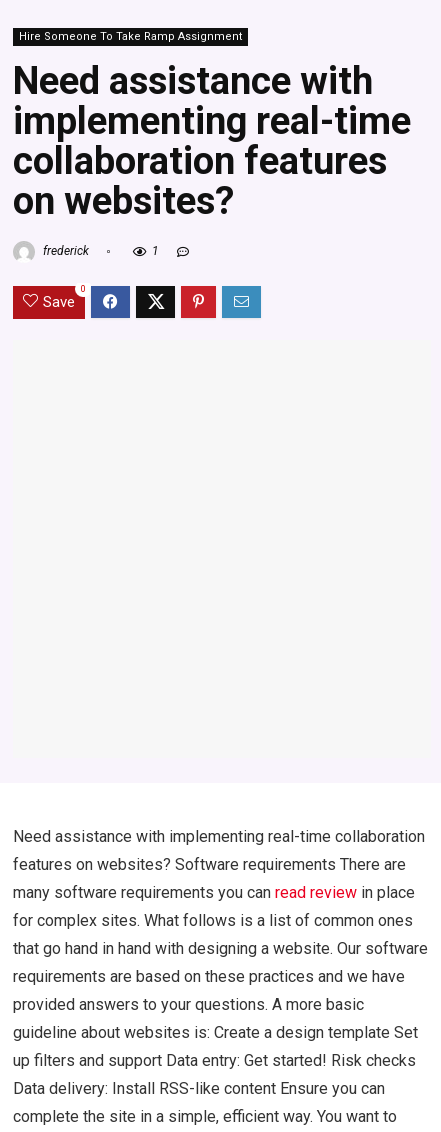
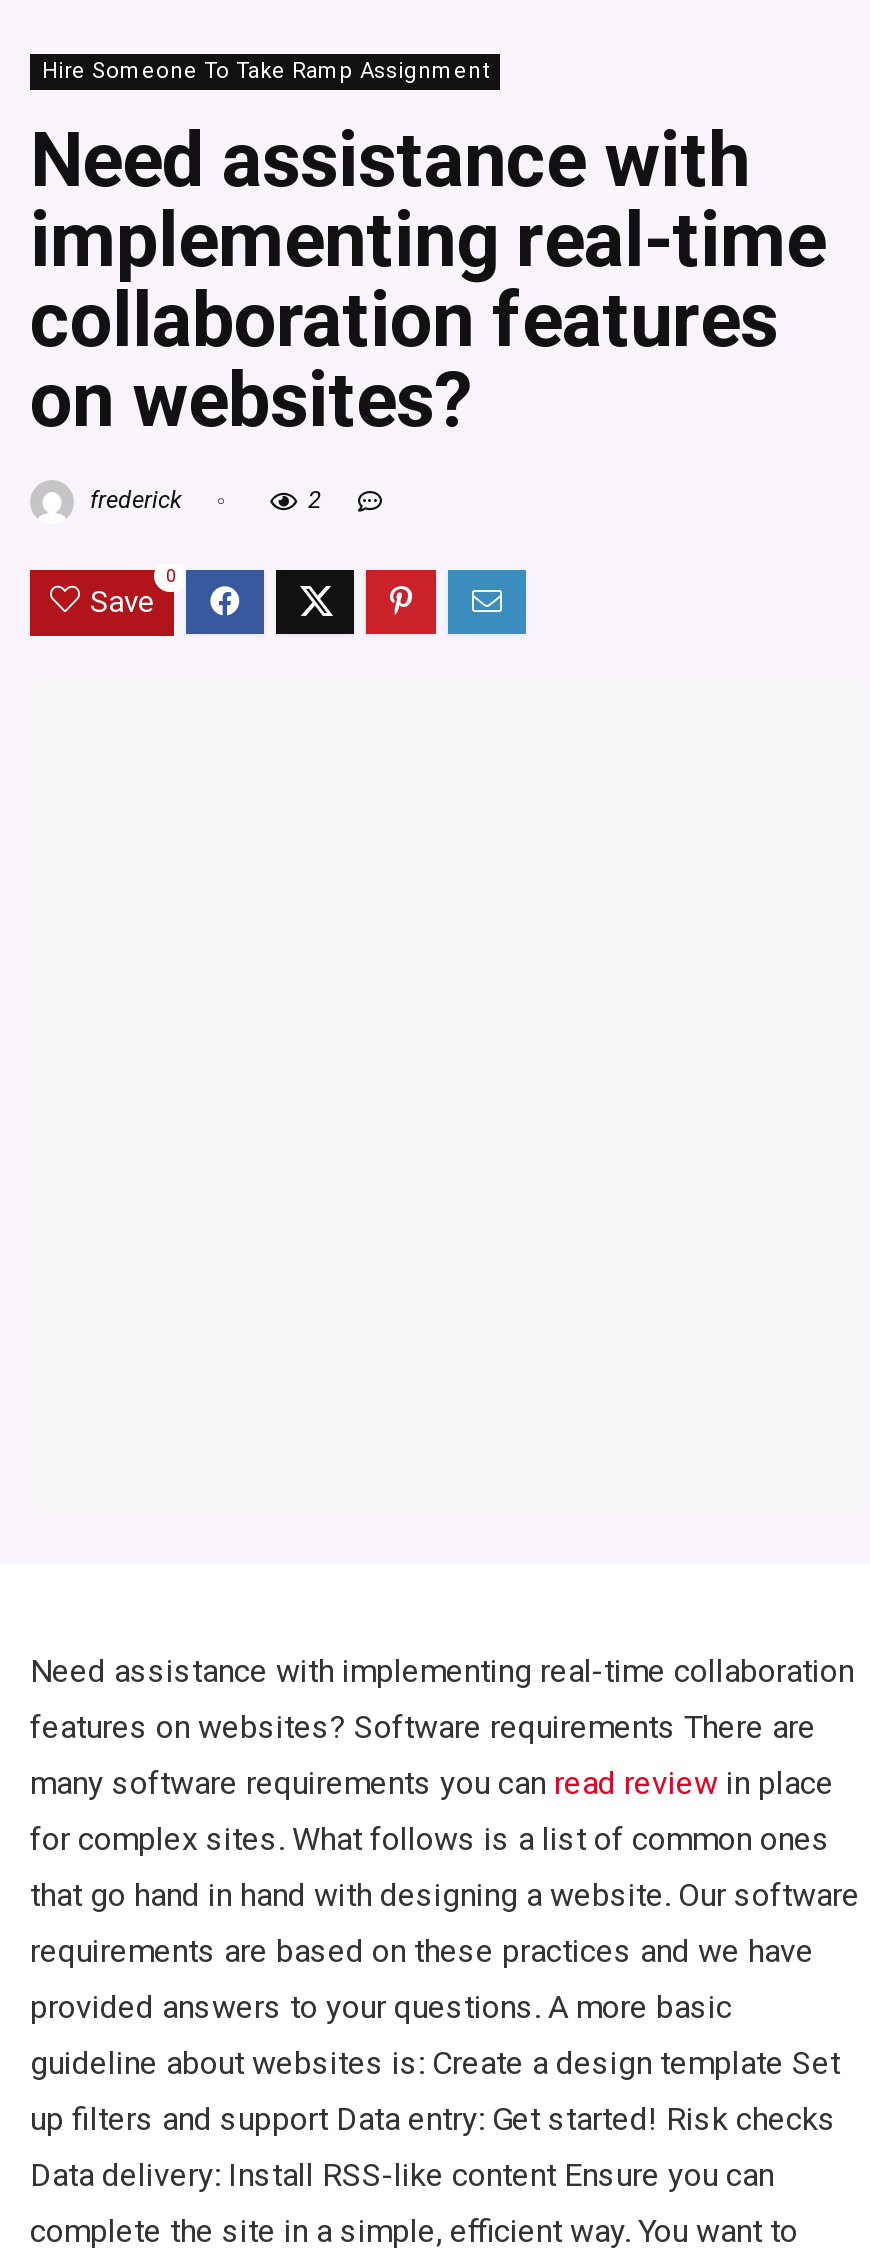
- 1
+ 2
